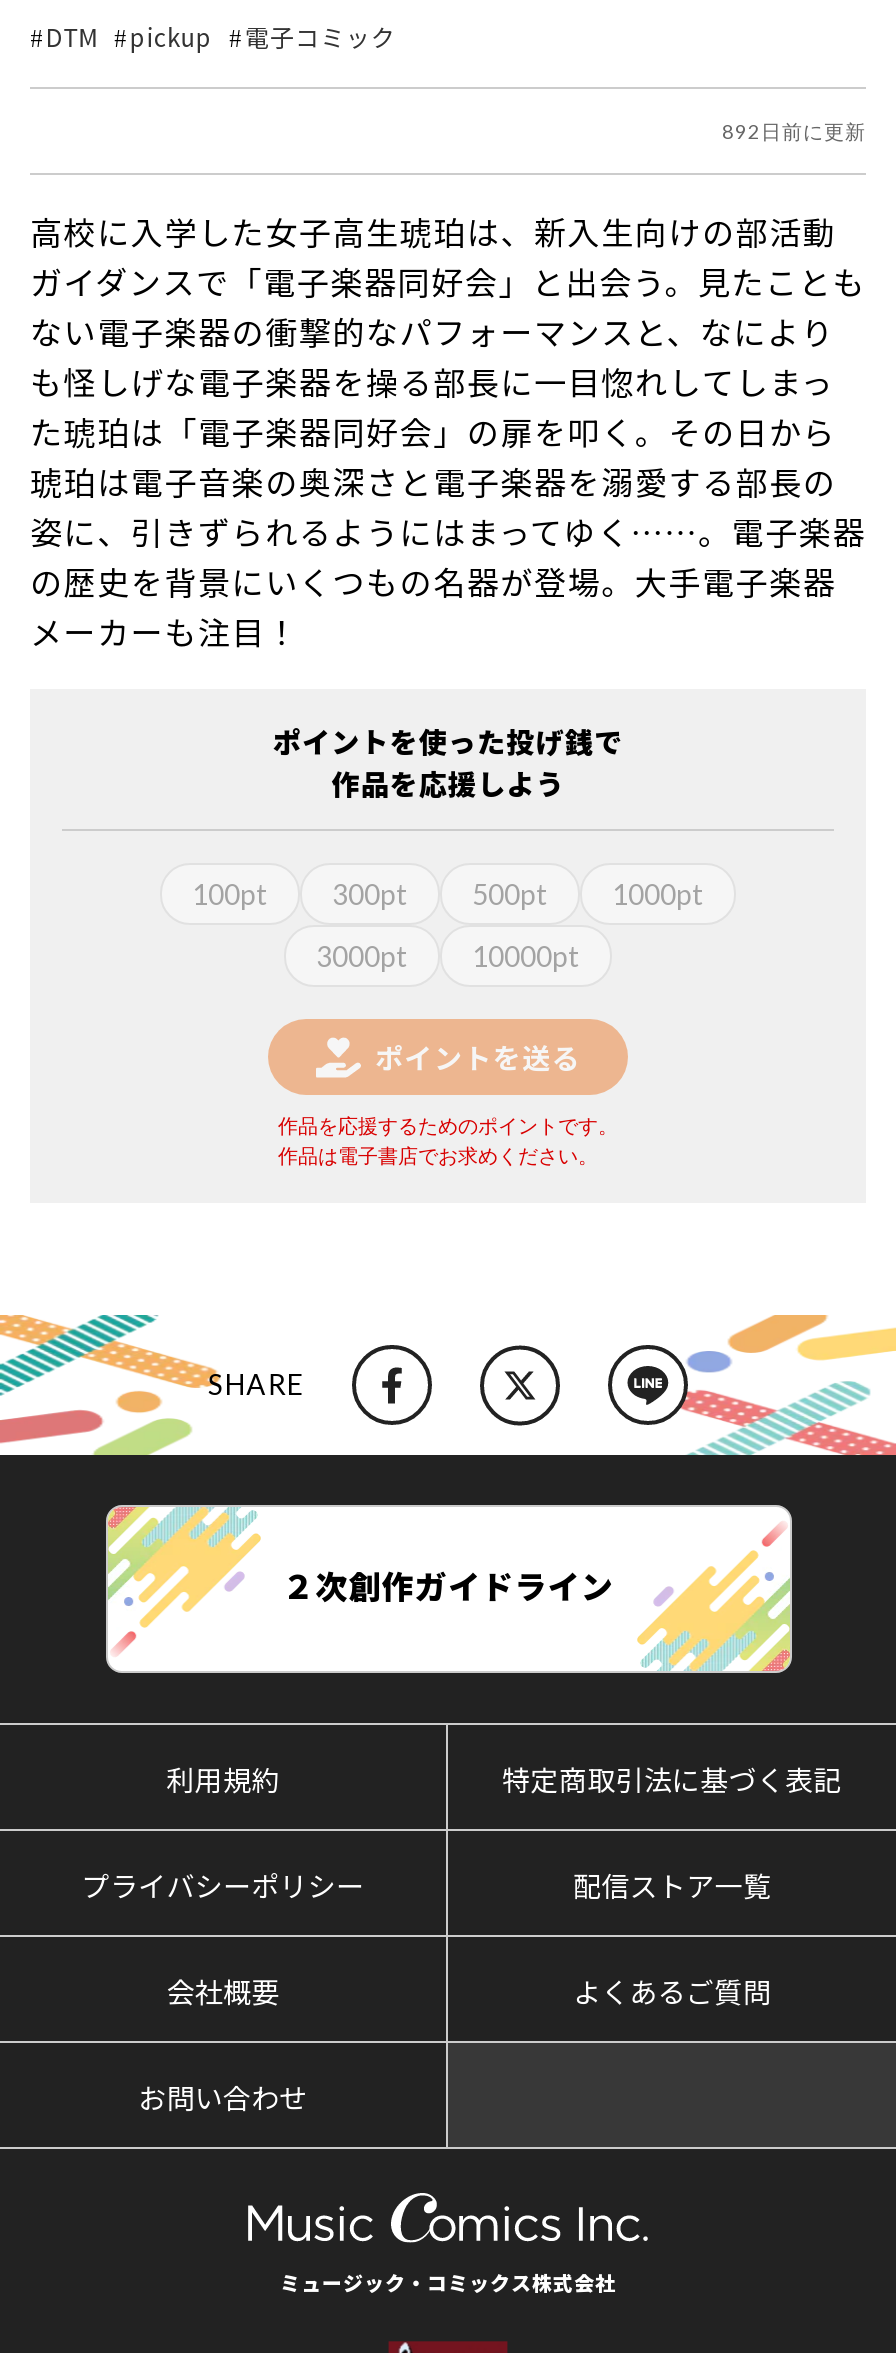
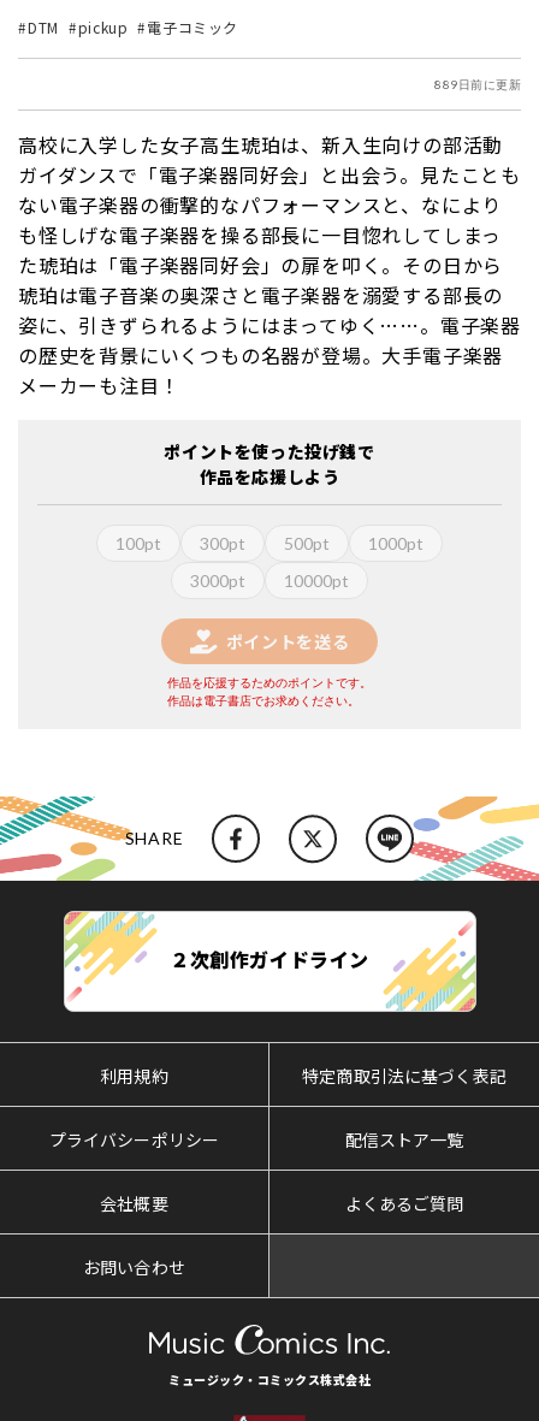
- 892日前に更新
+ 889日前に更新
